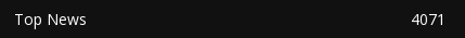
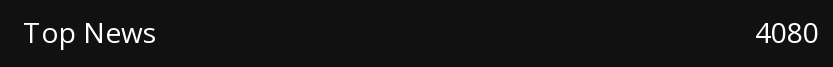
- 4071
+ 4080
